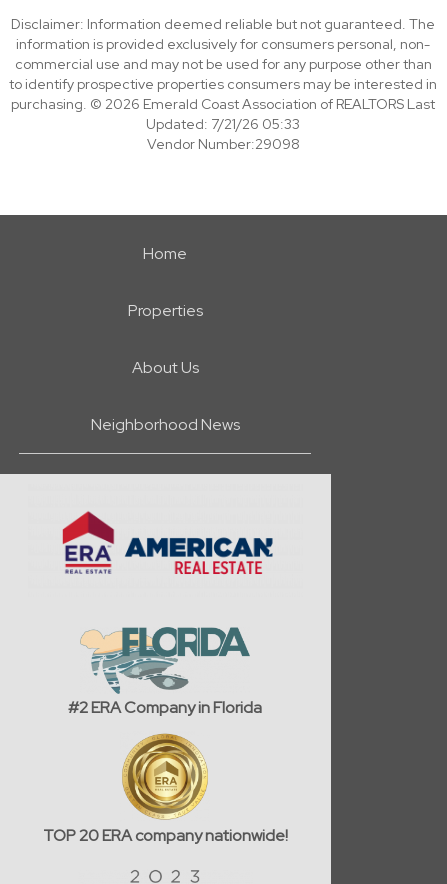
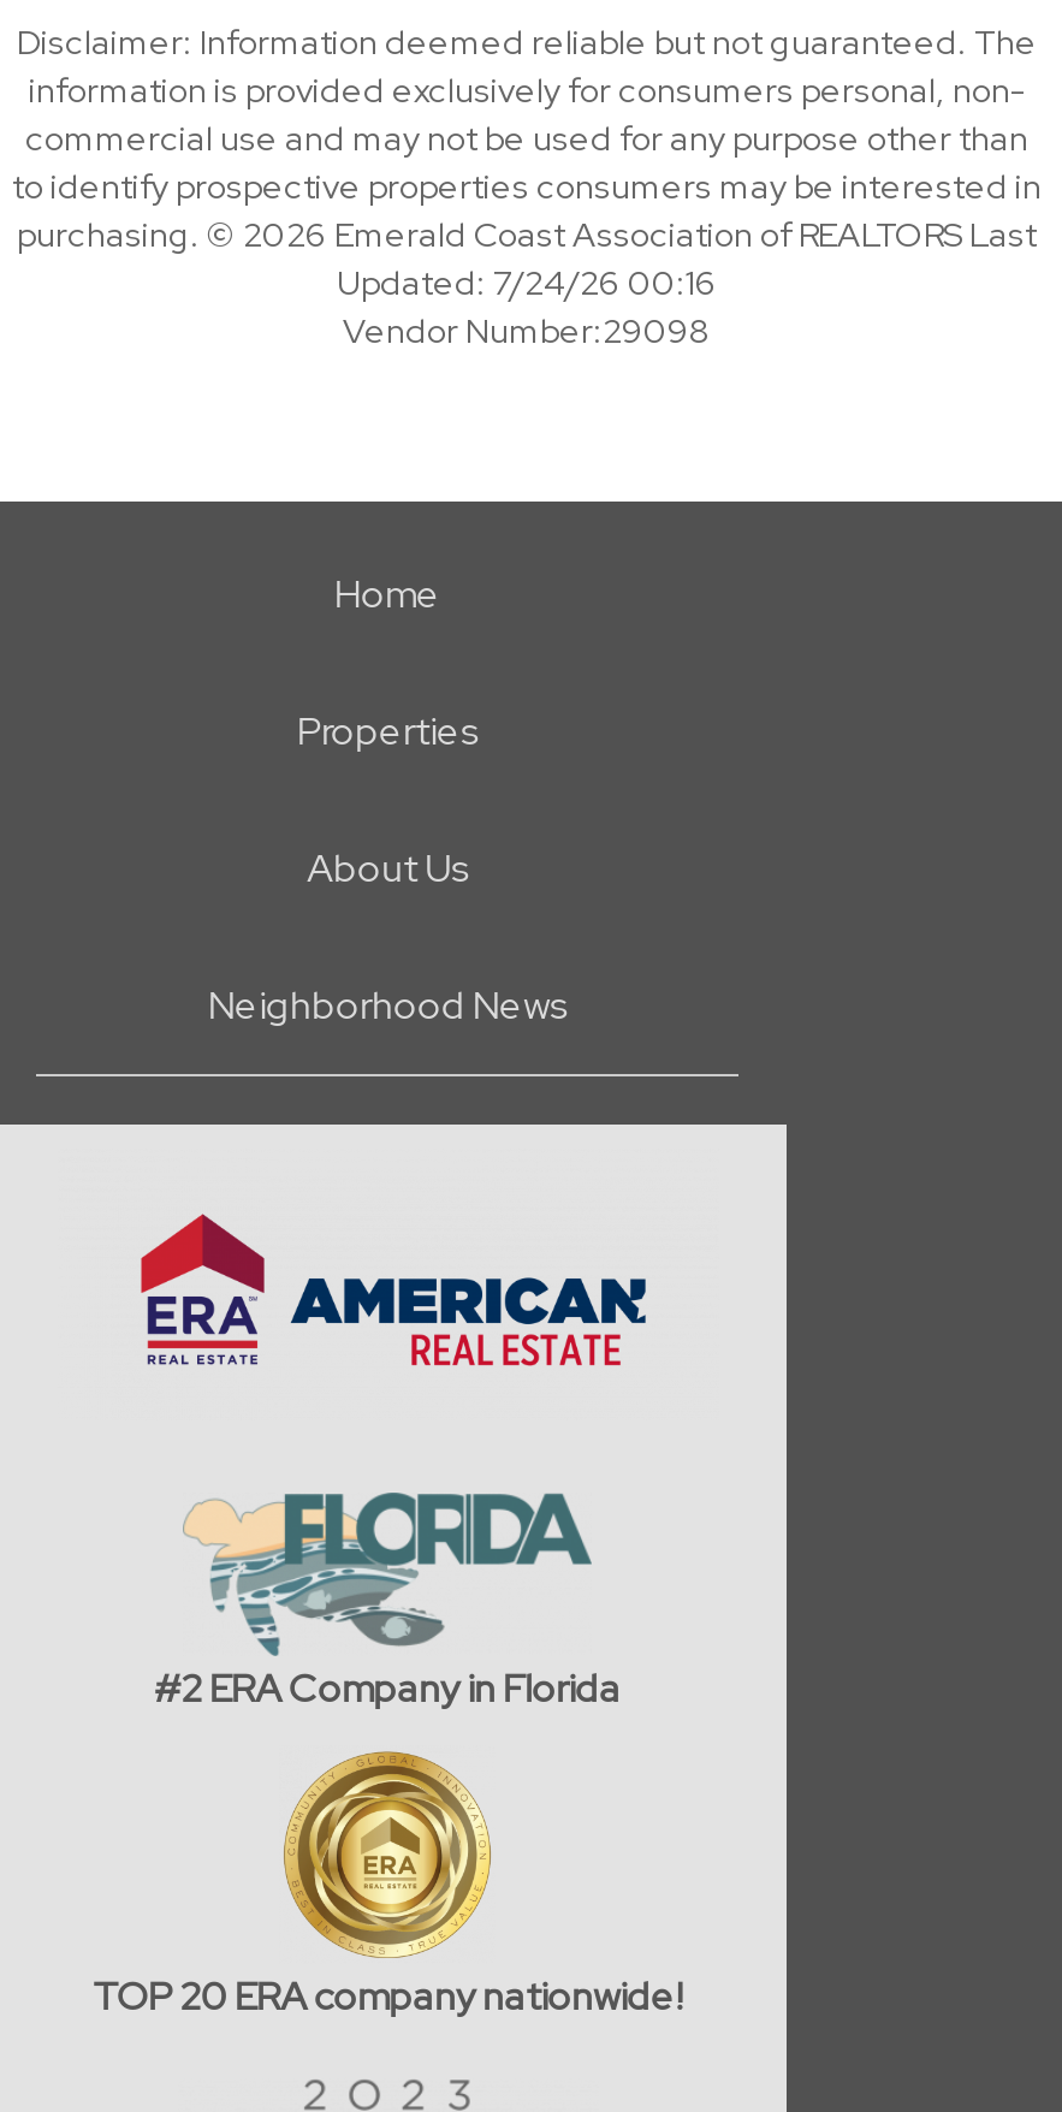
- Updated: 7/21/26 05:33
+ Updated: 7/24/26 00:16
